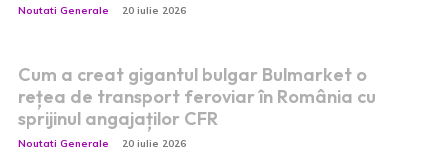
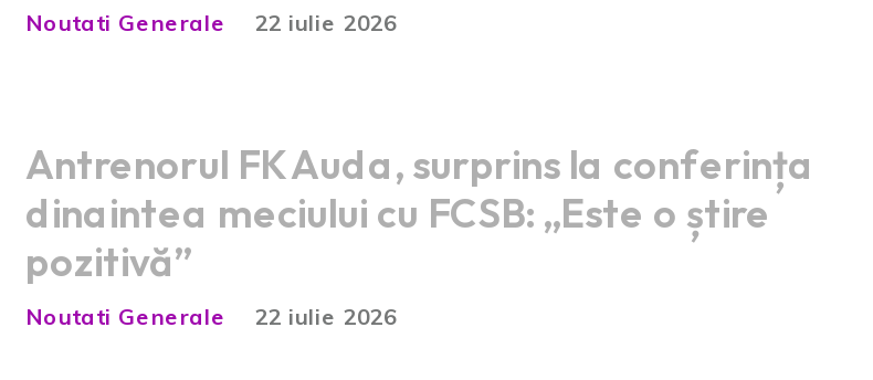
- Noutati Generale 20 iulie 2026
+ Noutati Generale 22 iulie 2026

- Cum a creat gigantul bulgar Bulmarket o
- rețea de transport feroviar în România cu
- sprijinul angajaților CFR
+ Antrenorul FK Auda, surprins la conferința
+ dinaintea meciului cu FCSB: „Este o știre
+ pozitivă”

- Noutati Generale 20 iulie 2026
+ Noutati Generale 22 iulie 2026
